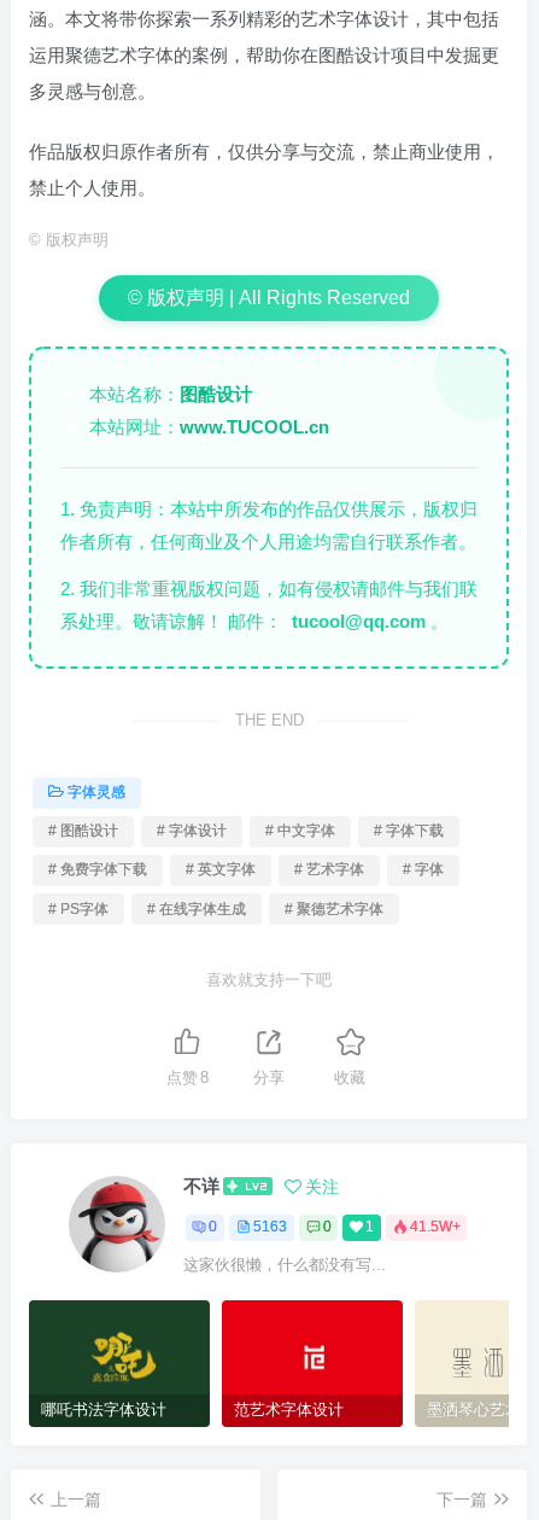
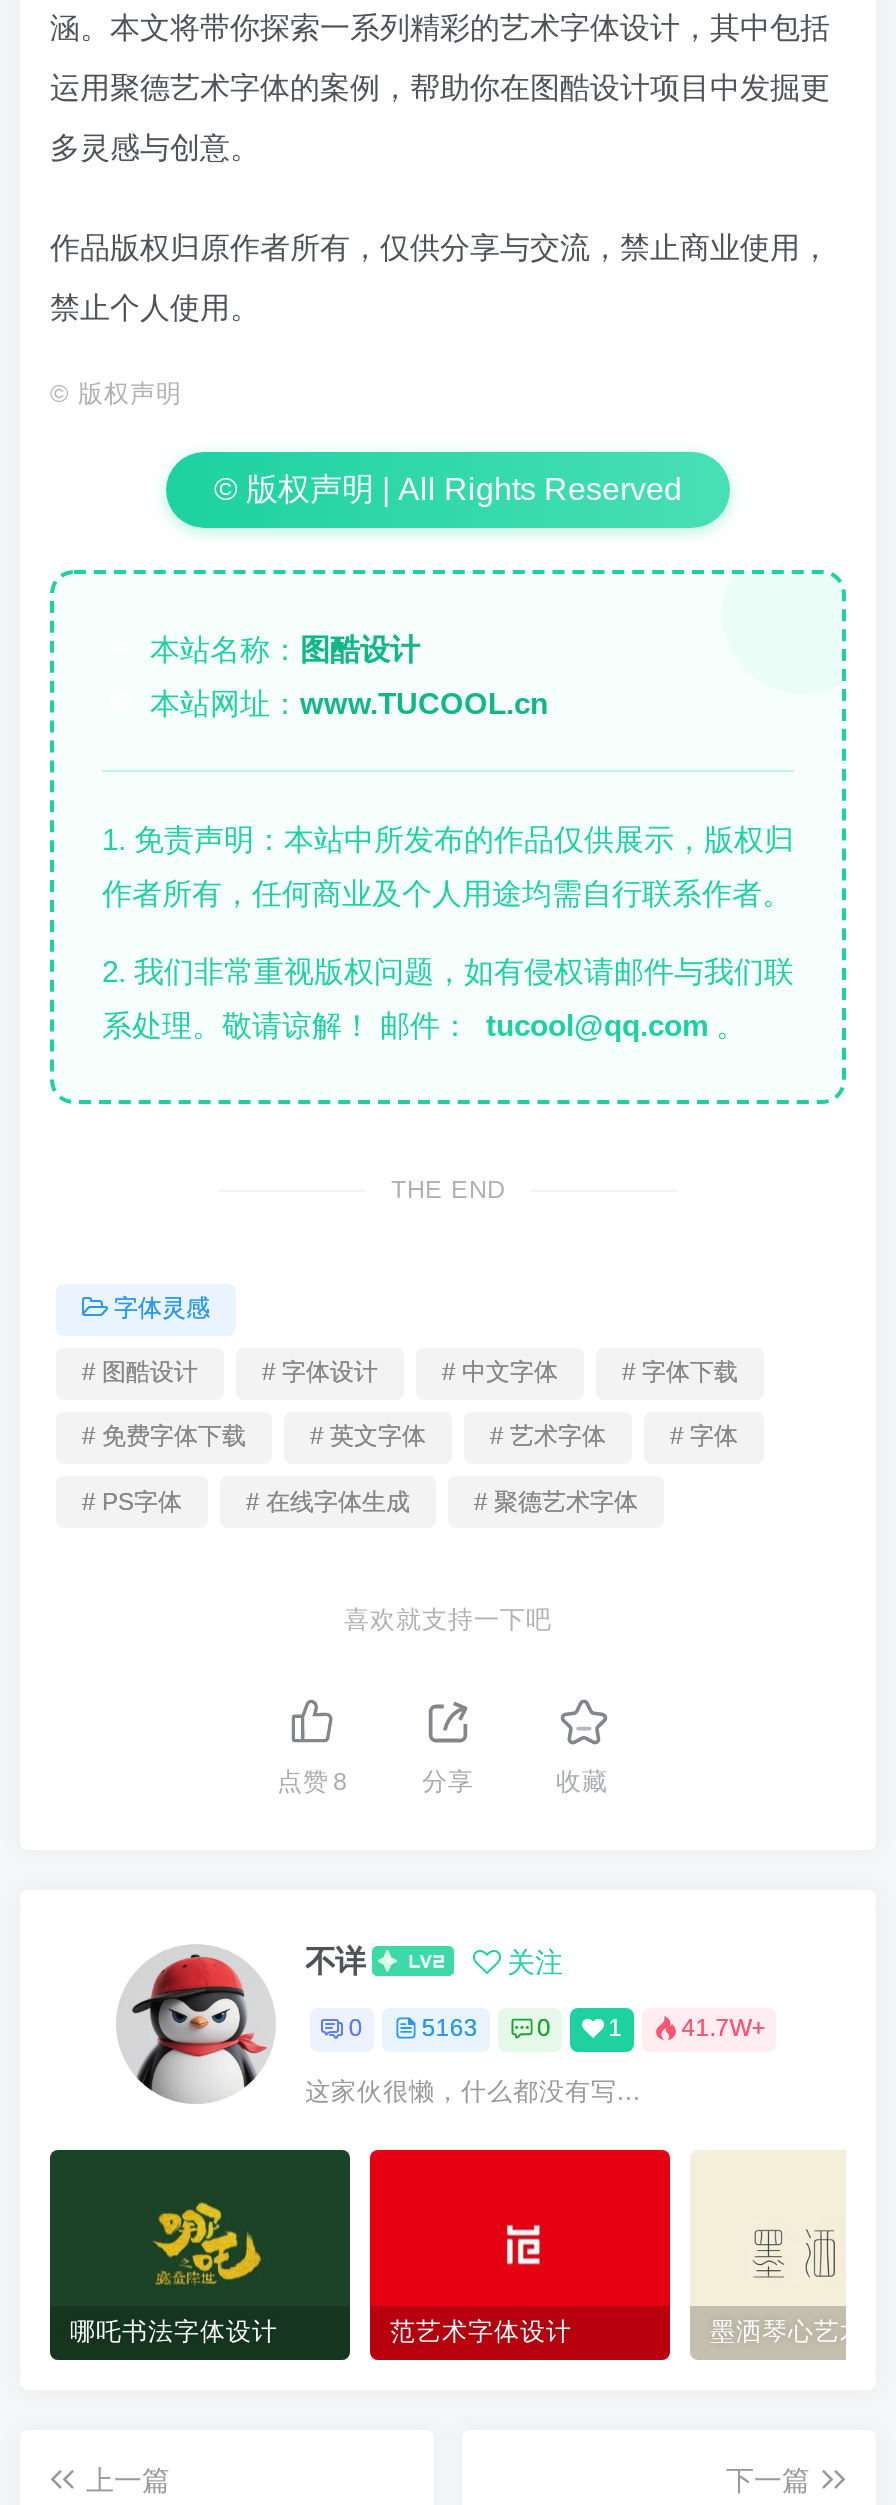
- 41.5W+
+ 41.7W+
